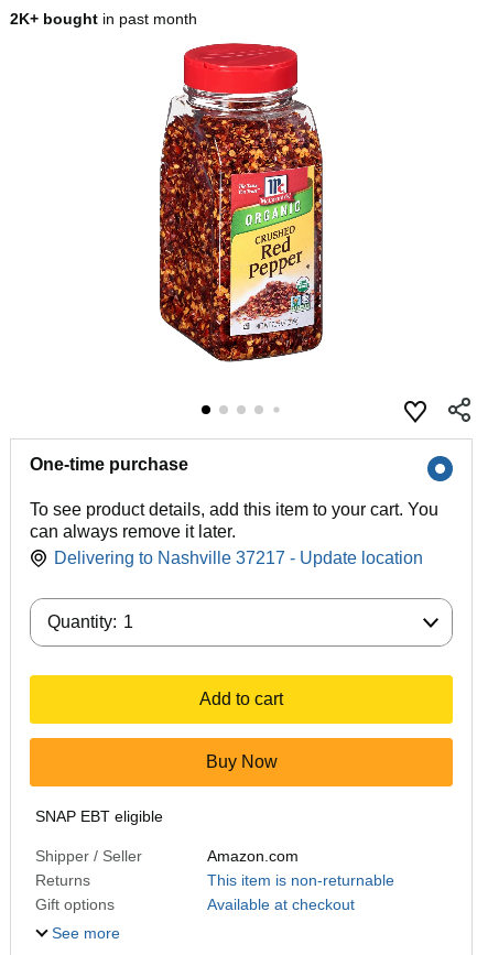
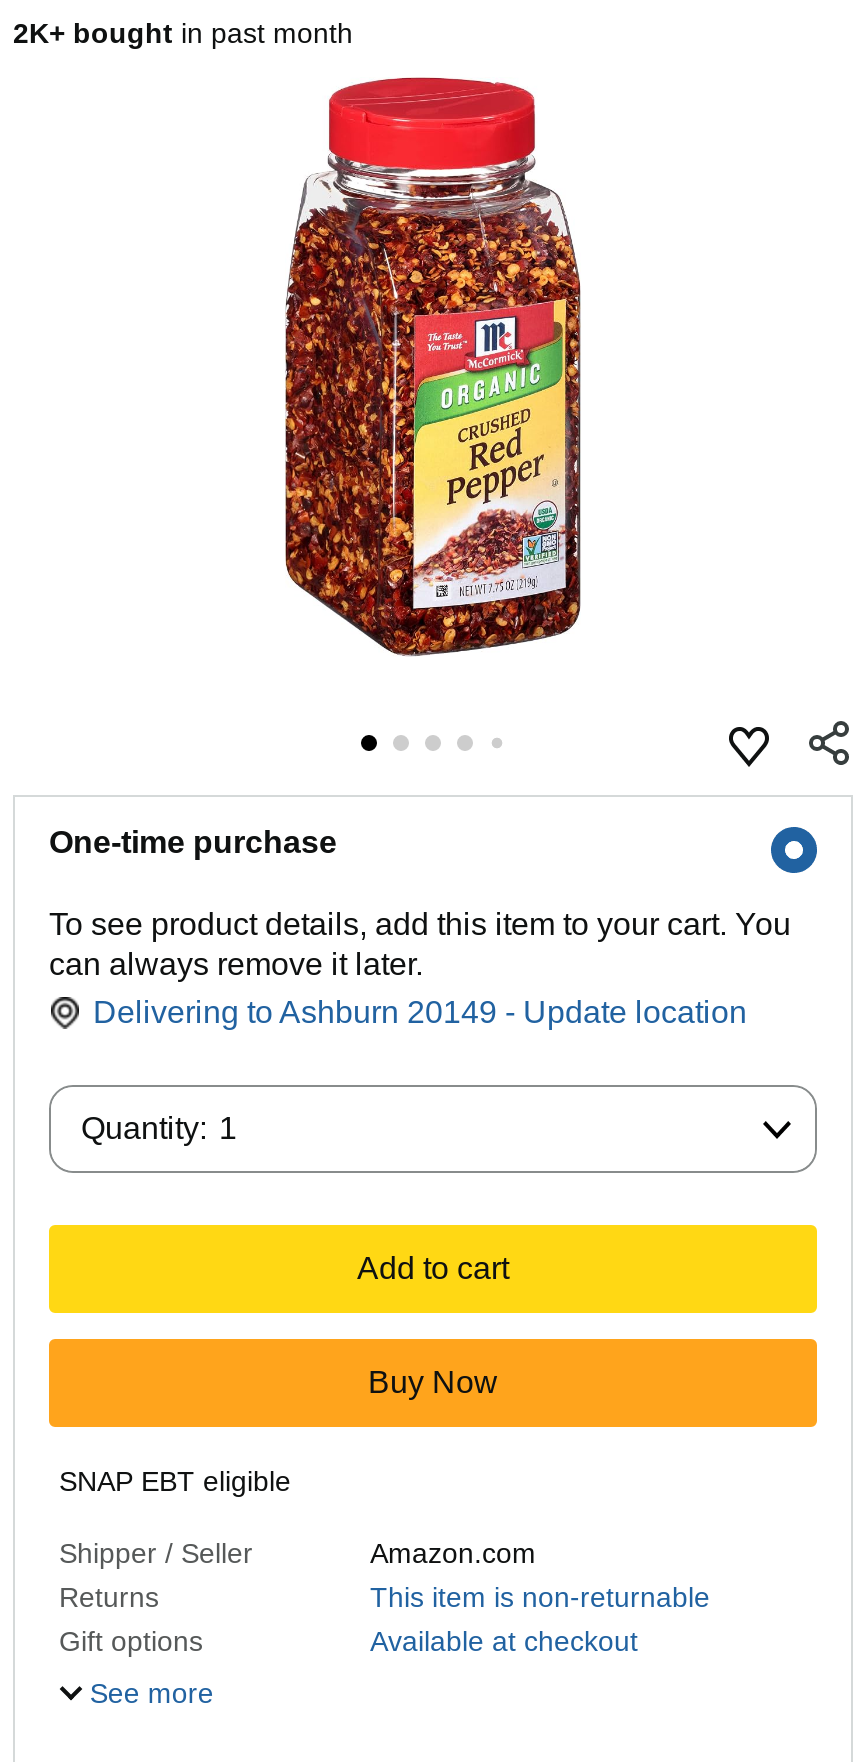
- Delivering to Nashville 37217 - Update location
+ Delivering to Ashburn 20149 - Update location
